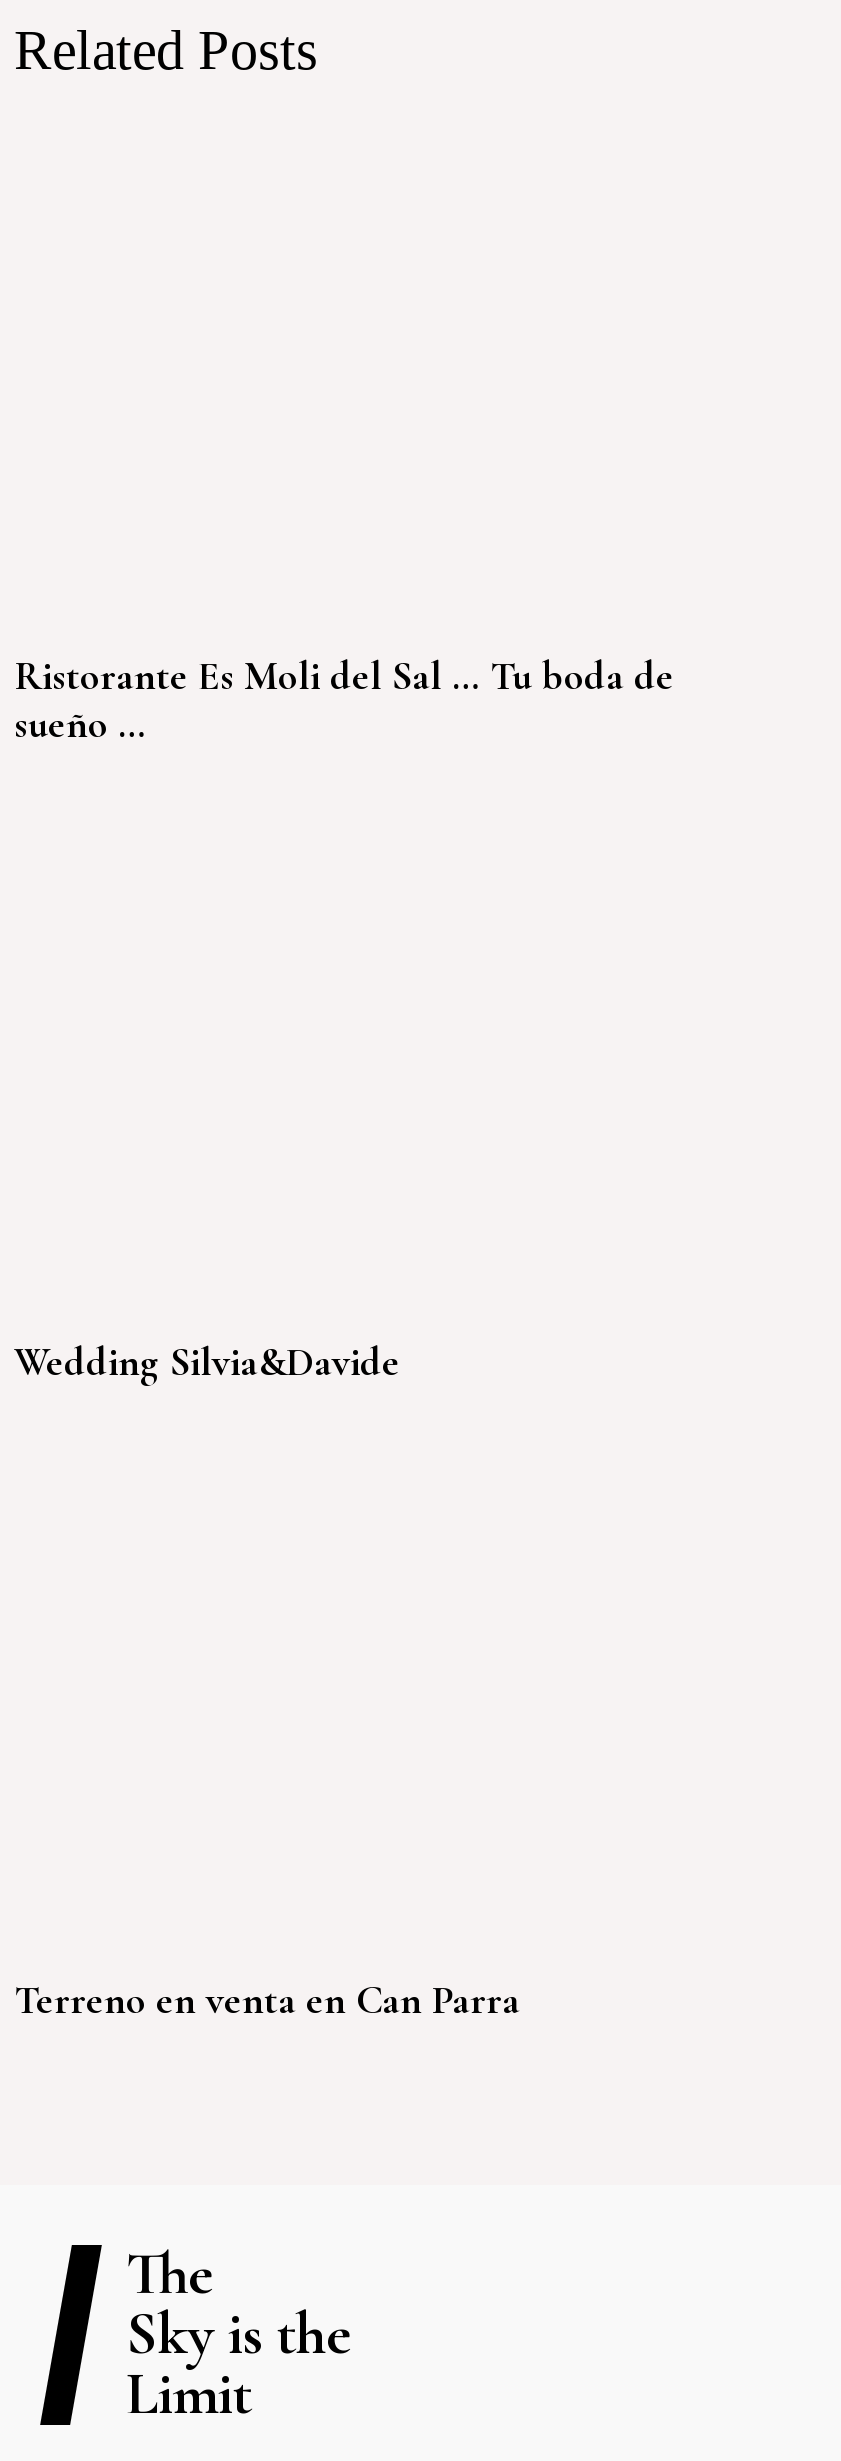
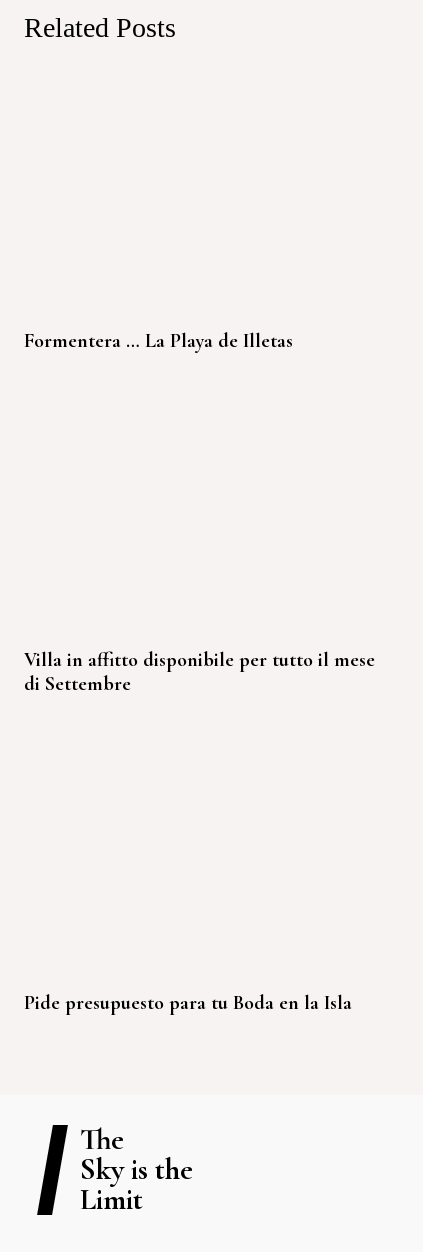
- Ristorante Es Moli del Sal … Tu boda de
- sueño …
+ Formentera … La Playa de Illetas

- Wedding Silvia&Davide
+ Villa in affitto disponibile per tutto il mese
+ di Settembre

- Terreno en venta en Can Parra
+ Pide presupuesto para tu Boda en la Isla
